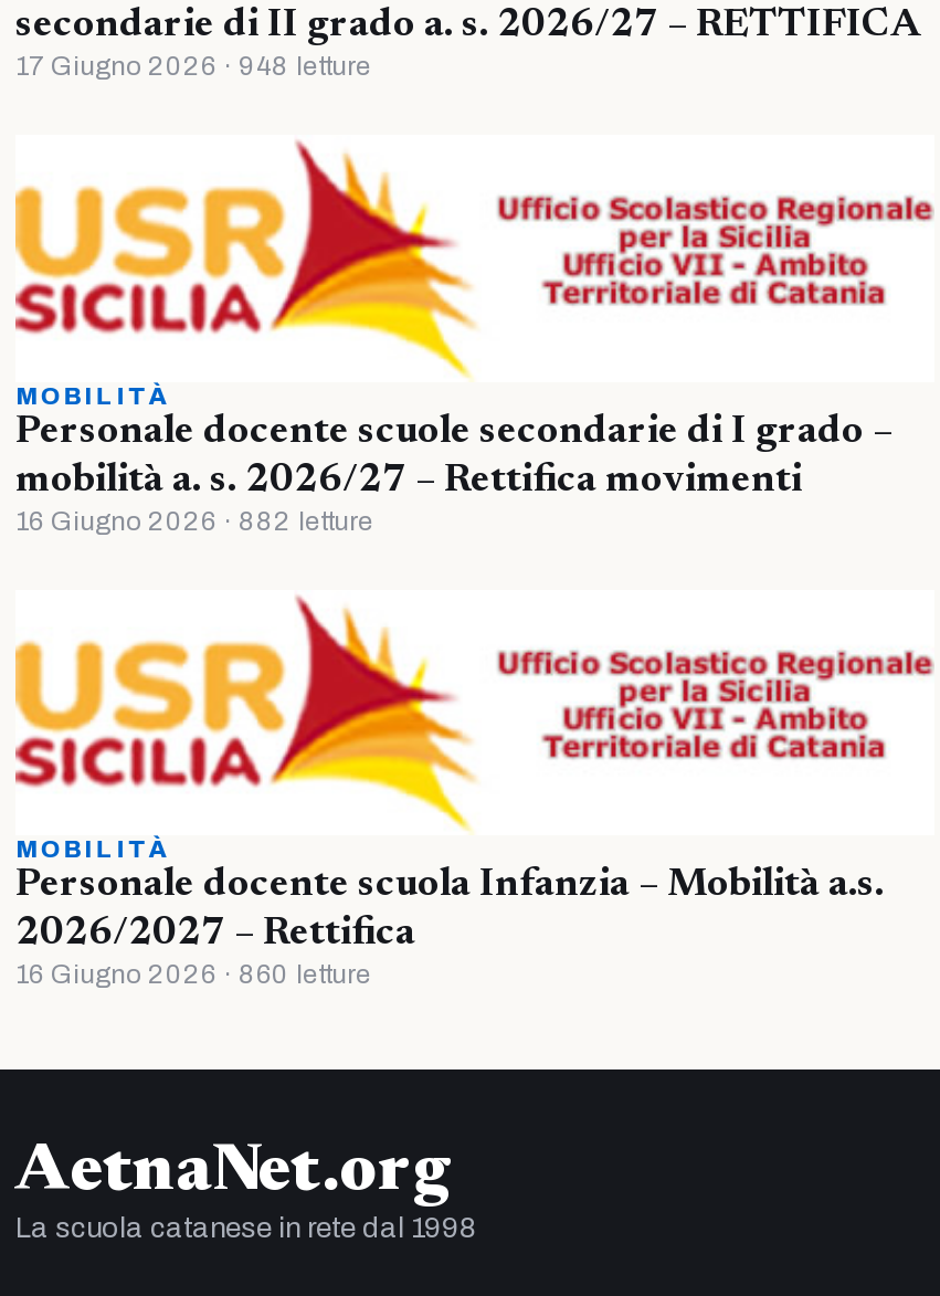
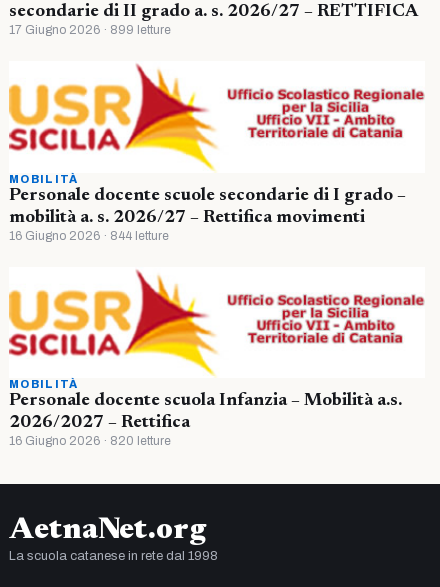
- 17 Giugno 2026 · 948 letture
+ 17 Giugno 2026 · 899 letture

- 16 Giugno 2026 · 882 letture
+ 16 Giugno 2026 · 844 letture

- 16 Giugno 2026 · 860 letture
+ 16 Giugno 2026 · 820 letture
